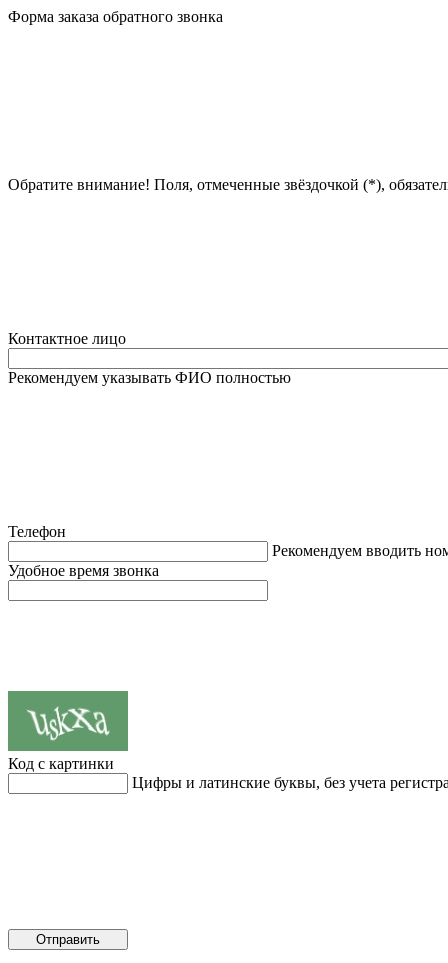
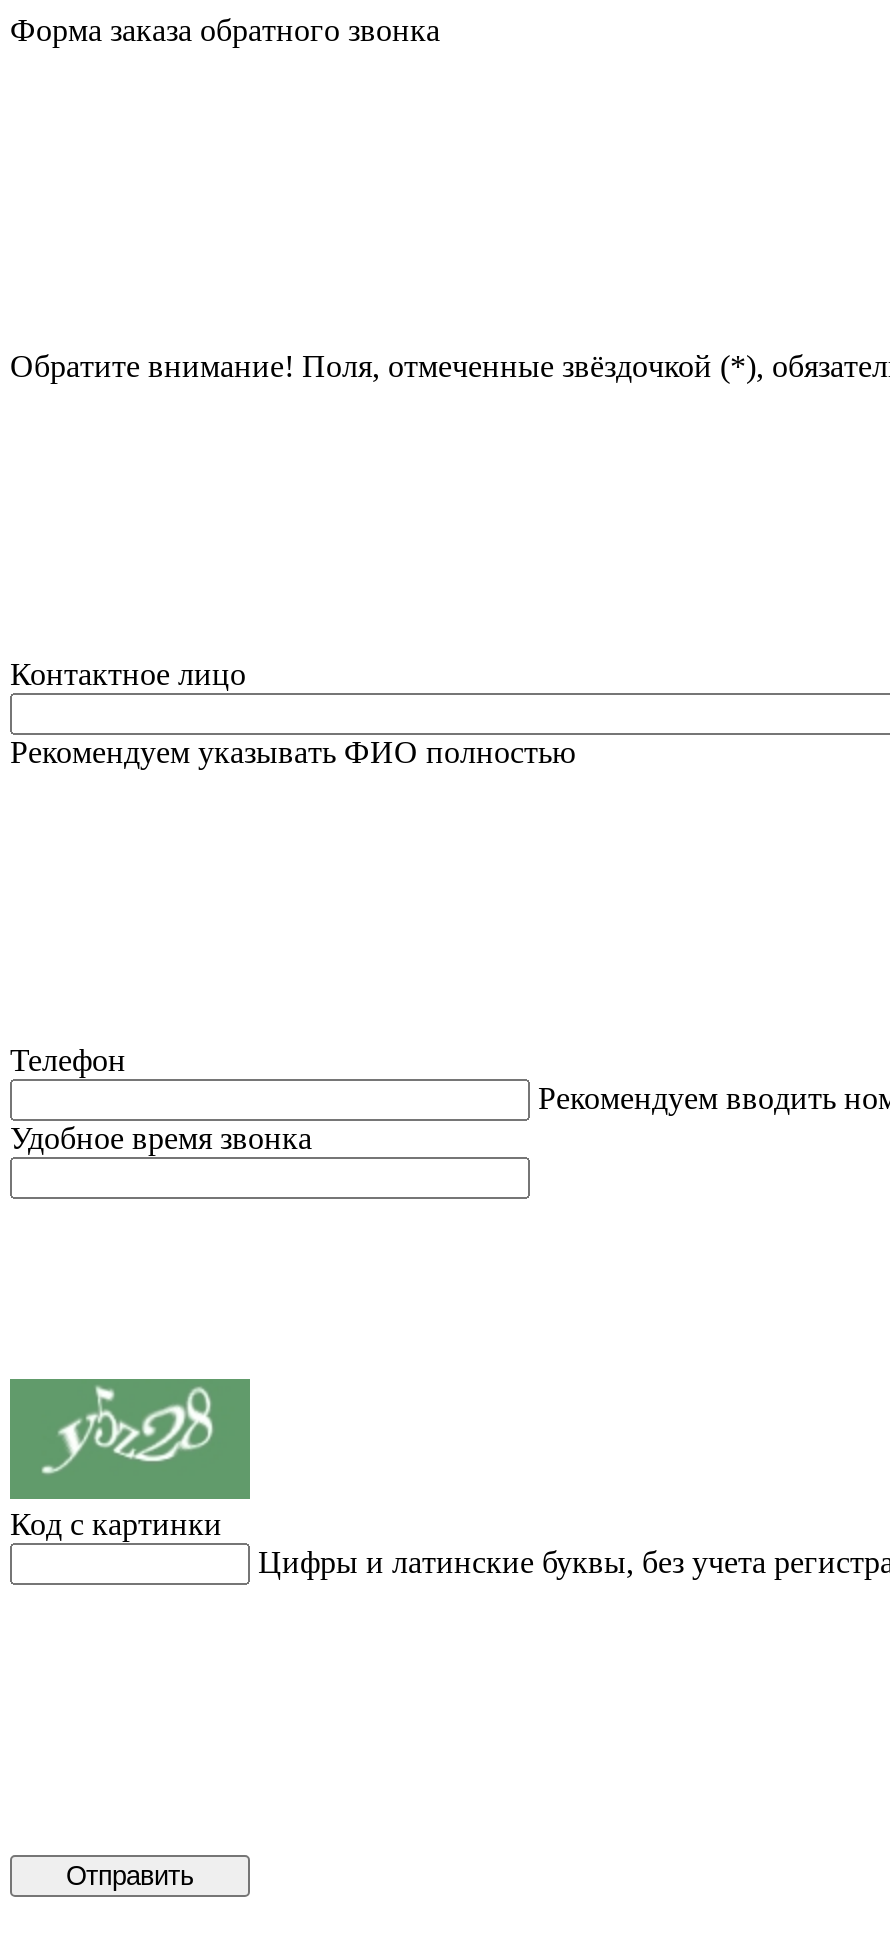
- [image]
+ [image]
